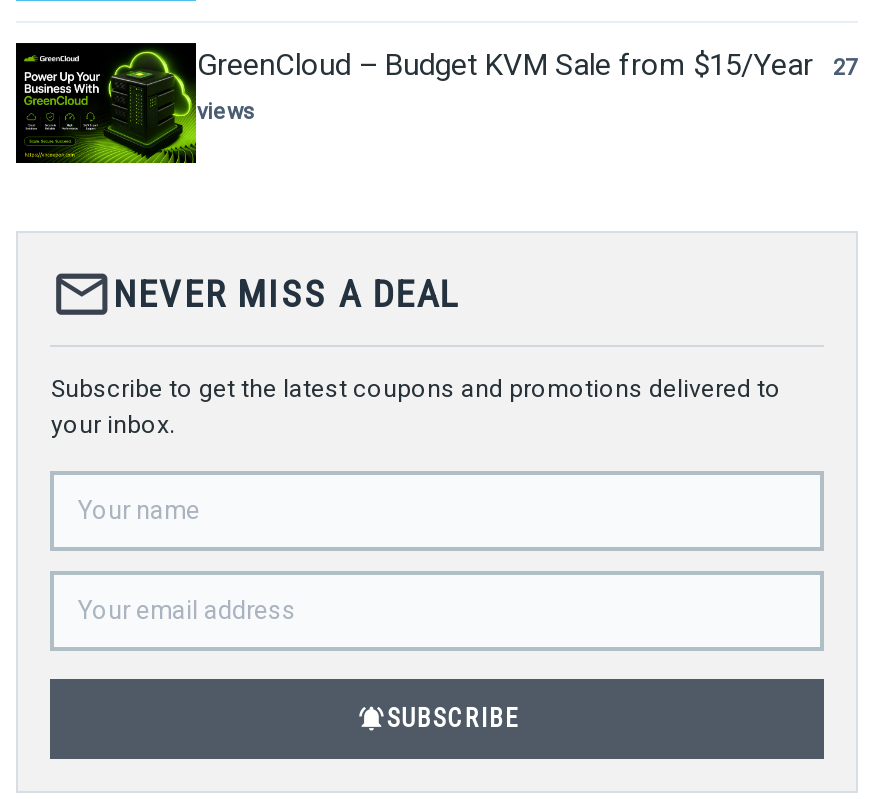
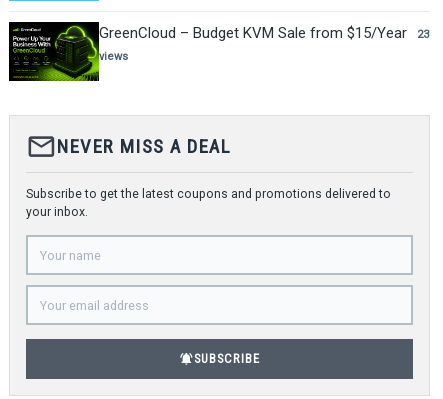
- GreenCloud – Budget KVM Sale from $15/Year 27
+ GreenCloud – Budget KVM Sale from $15/Year 23
